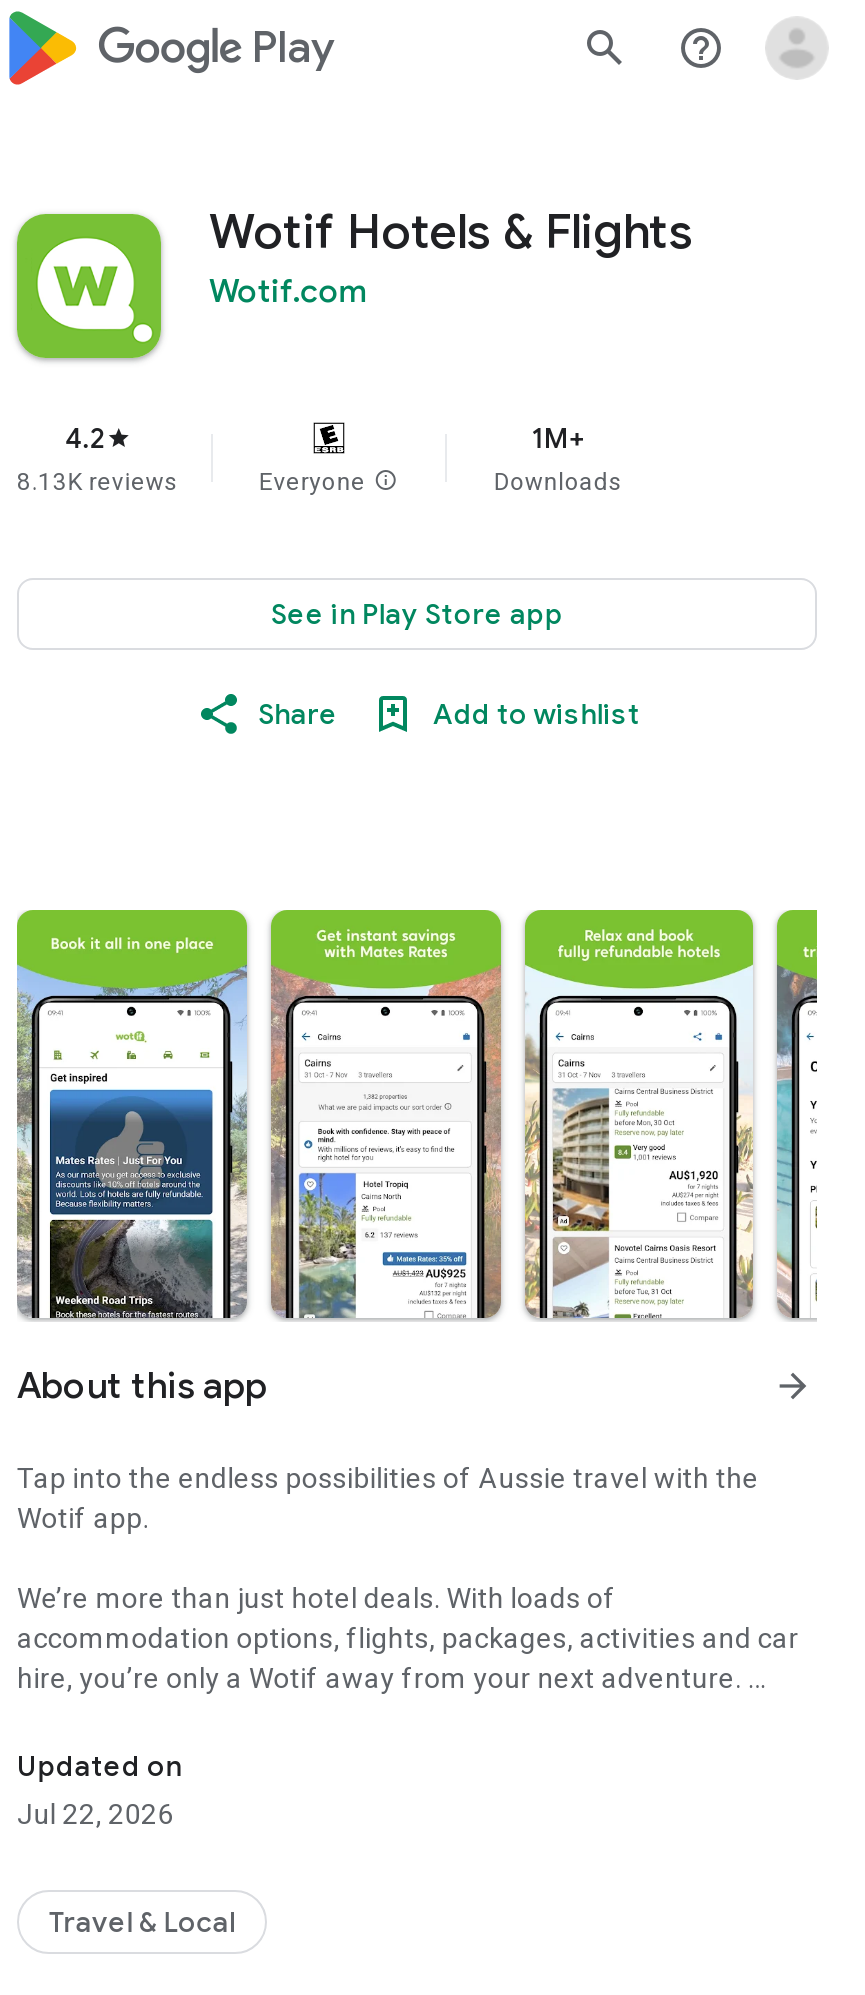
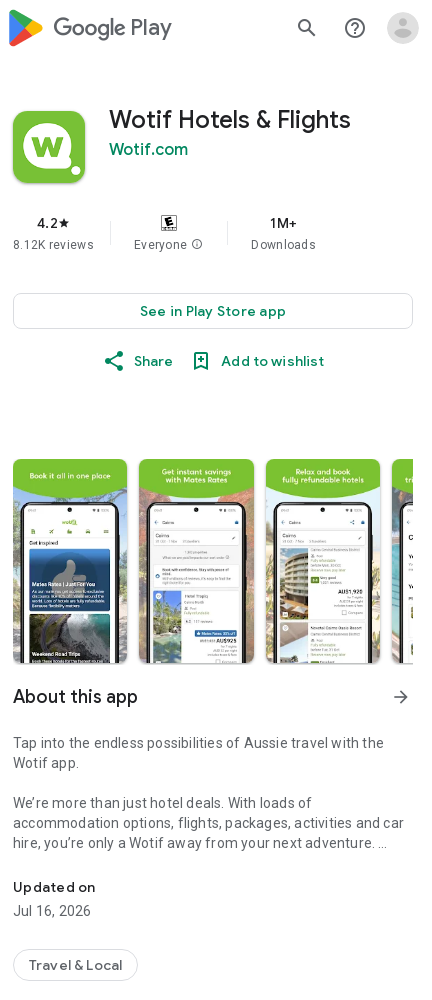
- 8.13K reviews
+ 8.12K reviews

- Jul 22, 2026
+ Jul 16, 2026
